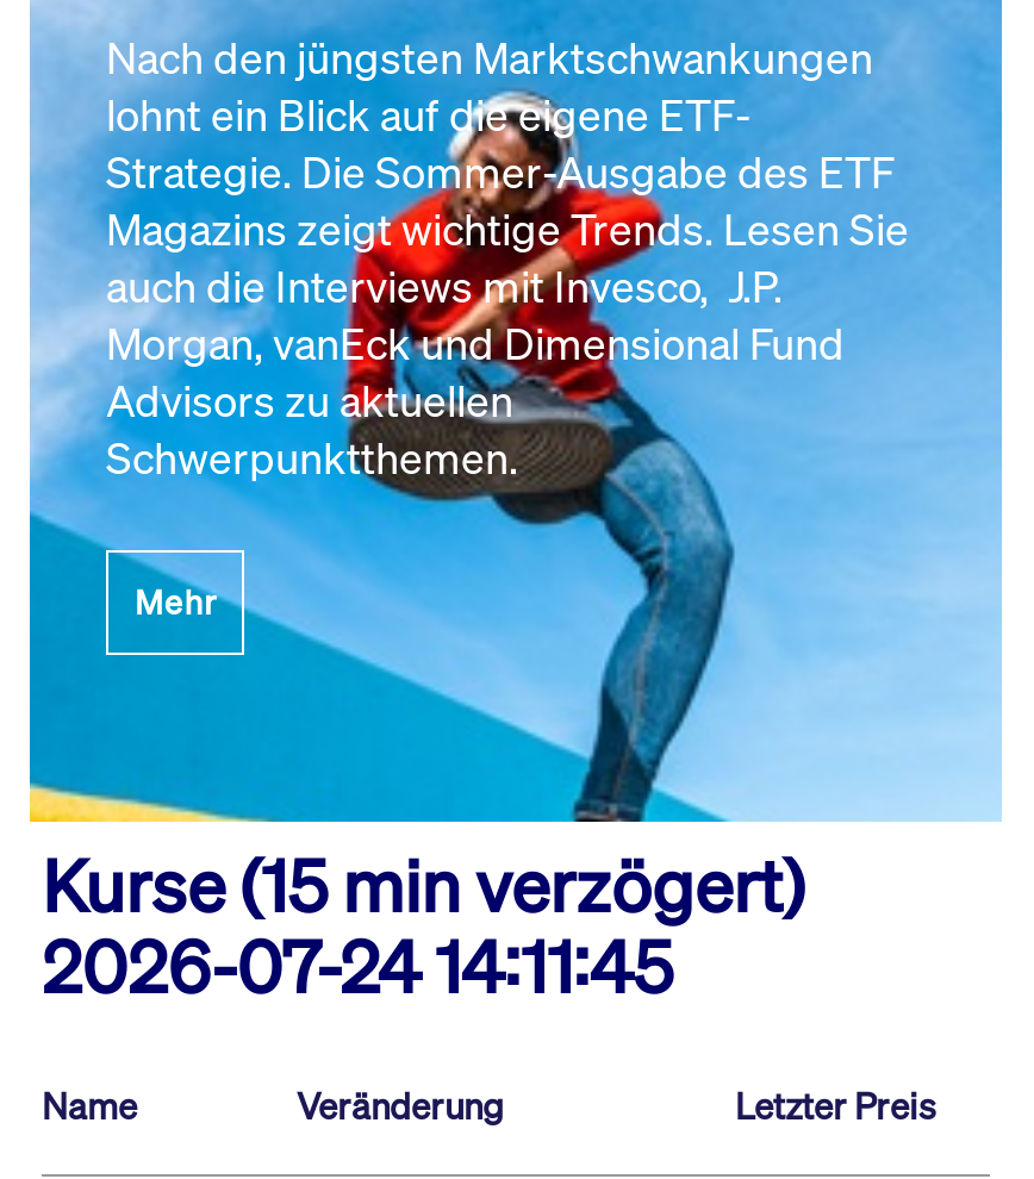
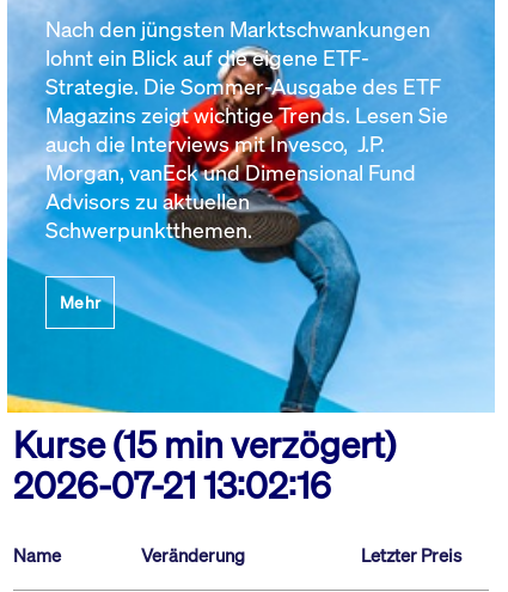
- 2026-07-24 14:11:45
+ 2026-07-21 13:02:16
